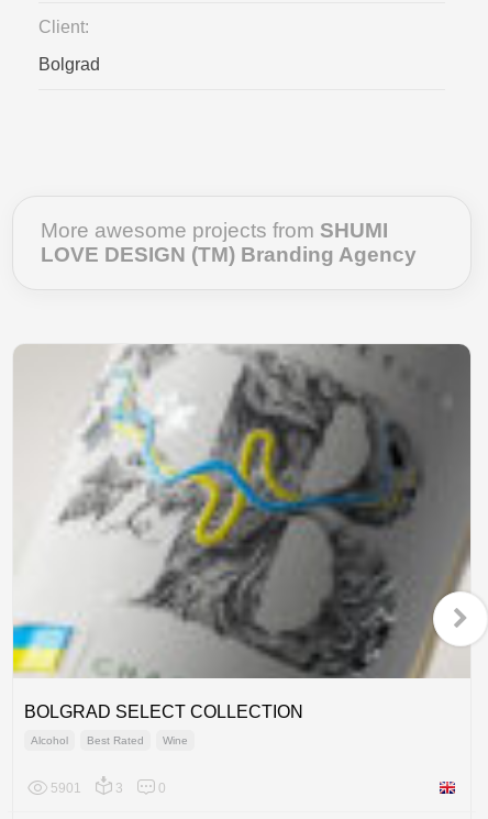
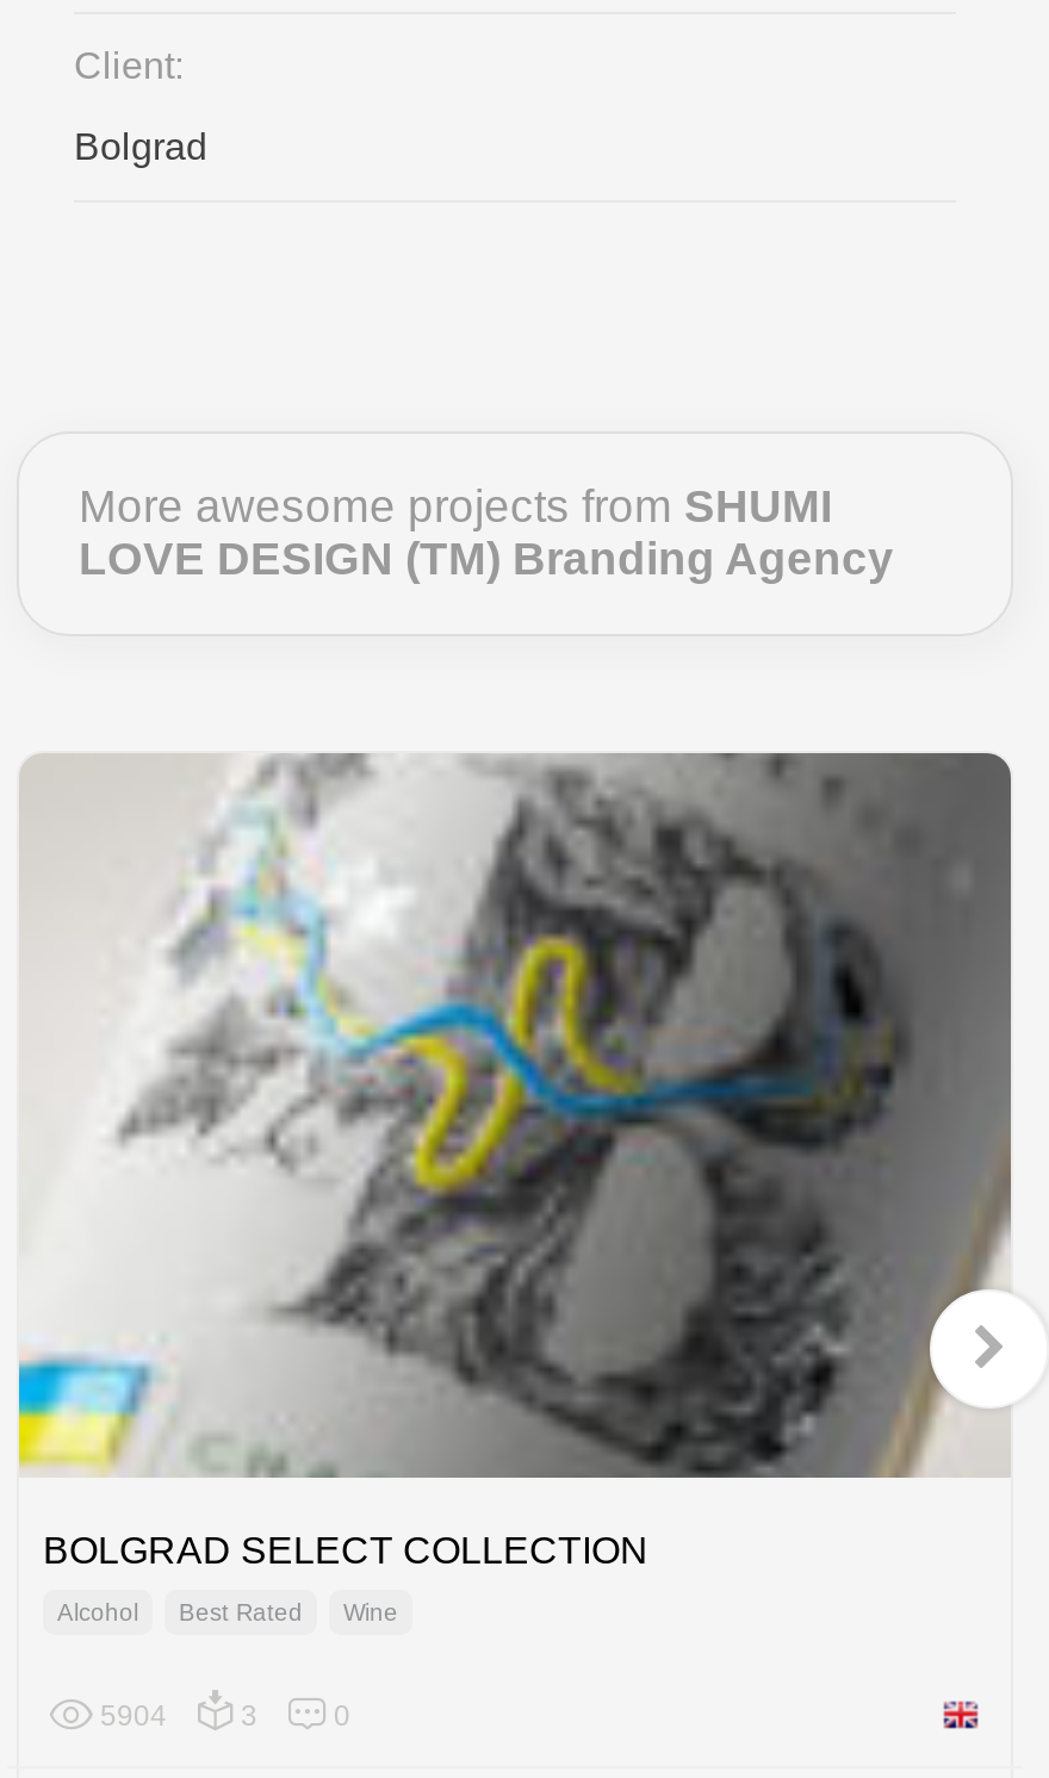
- 5901
+ 5904
